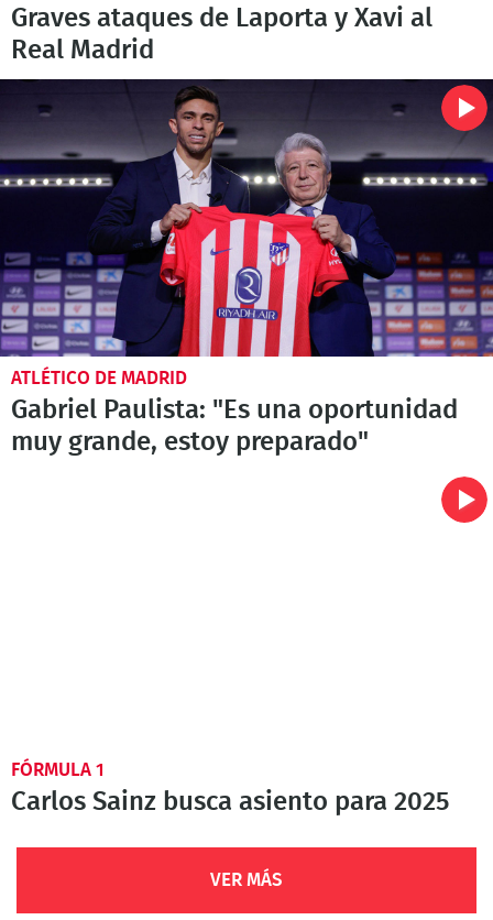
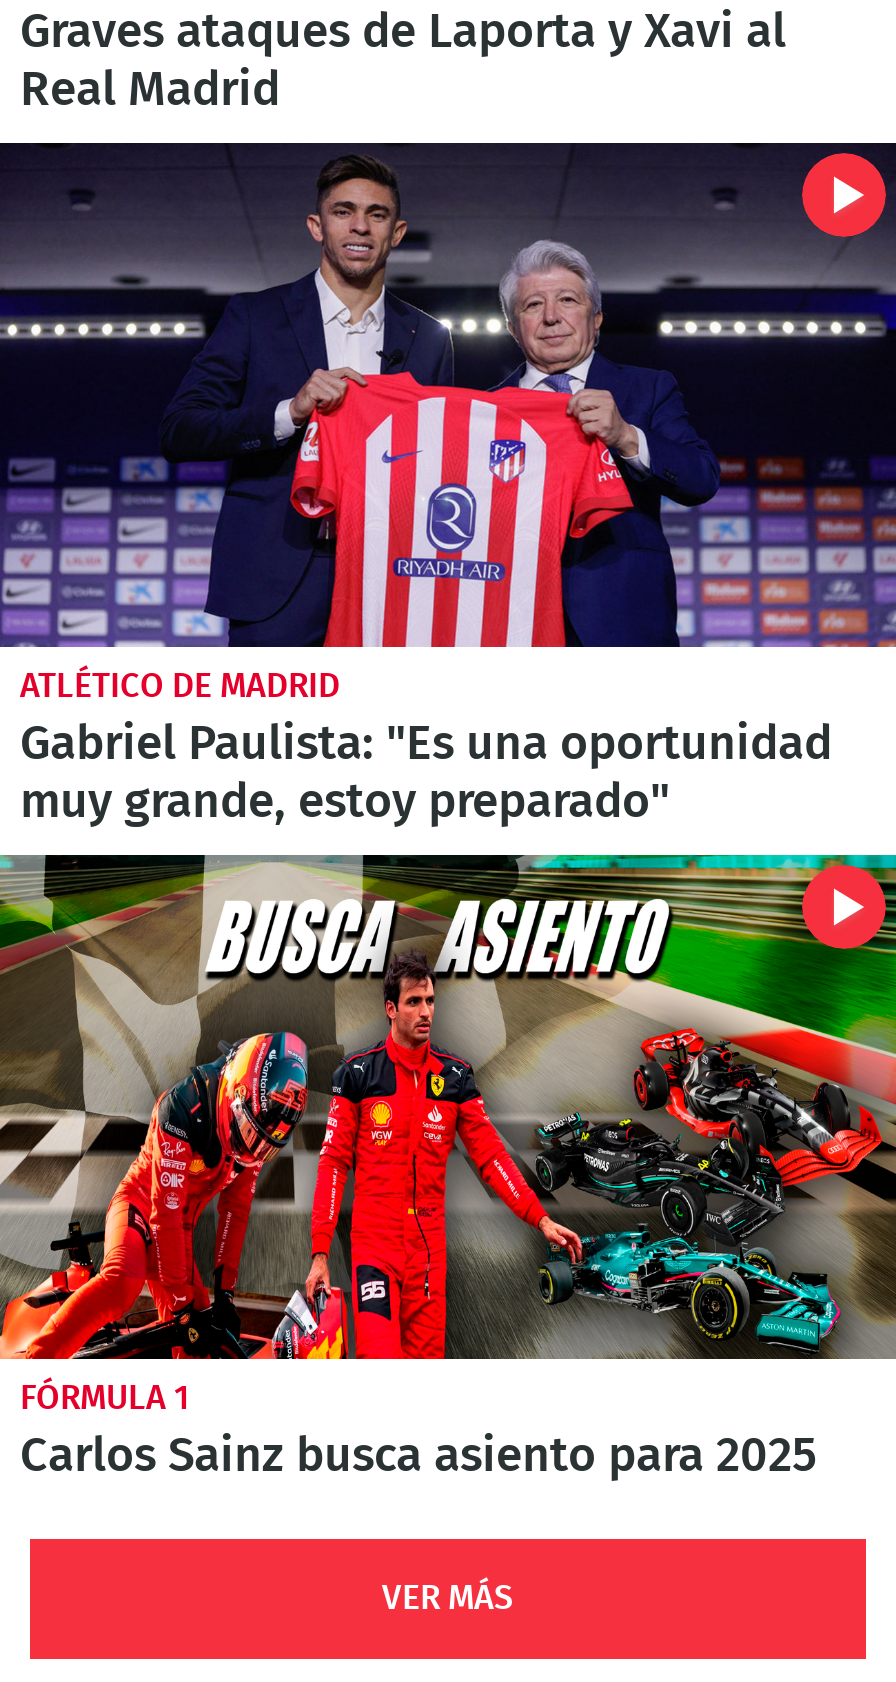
+ [image]
